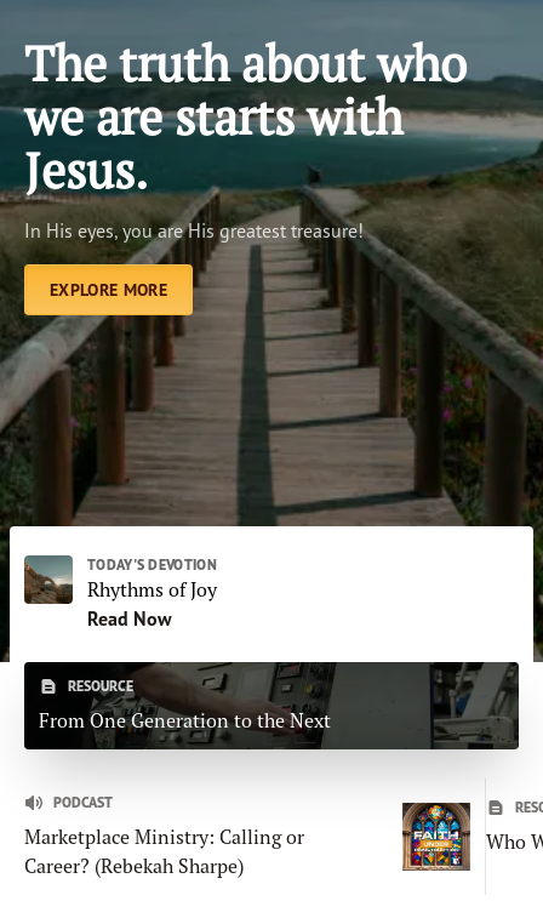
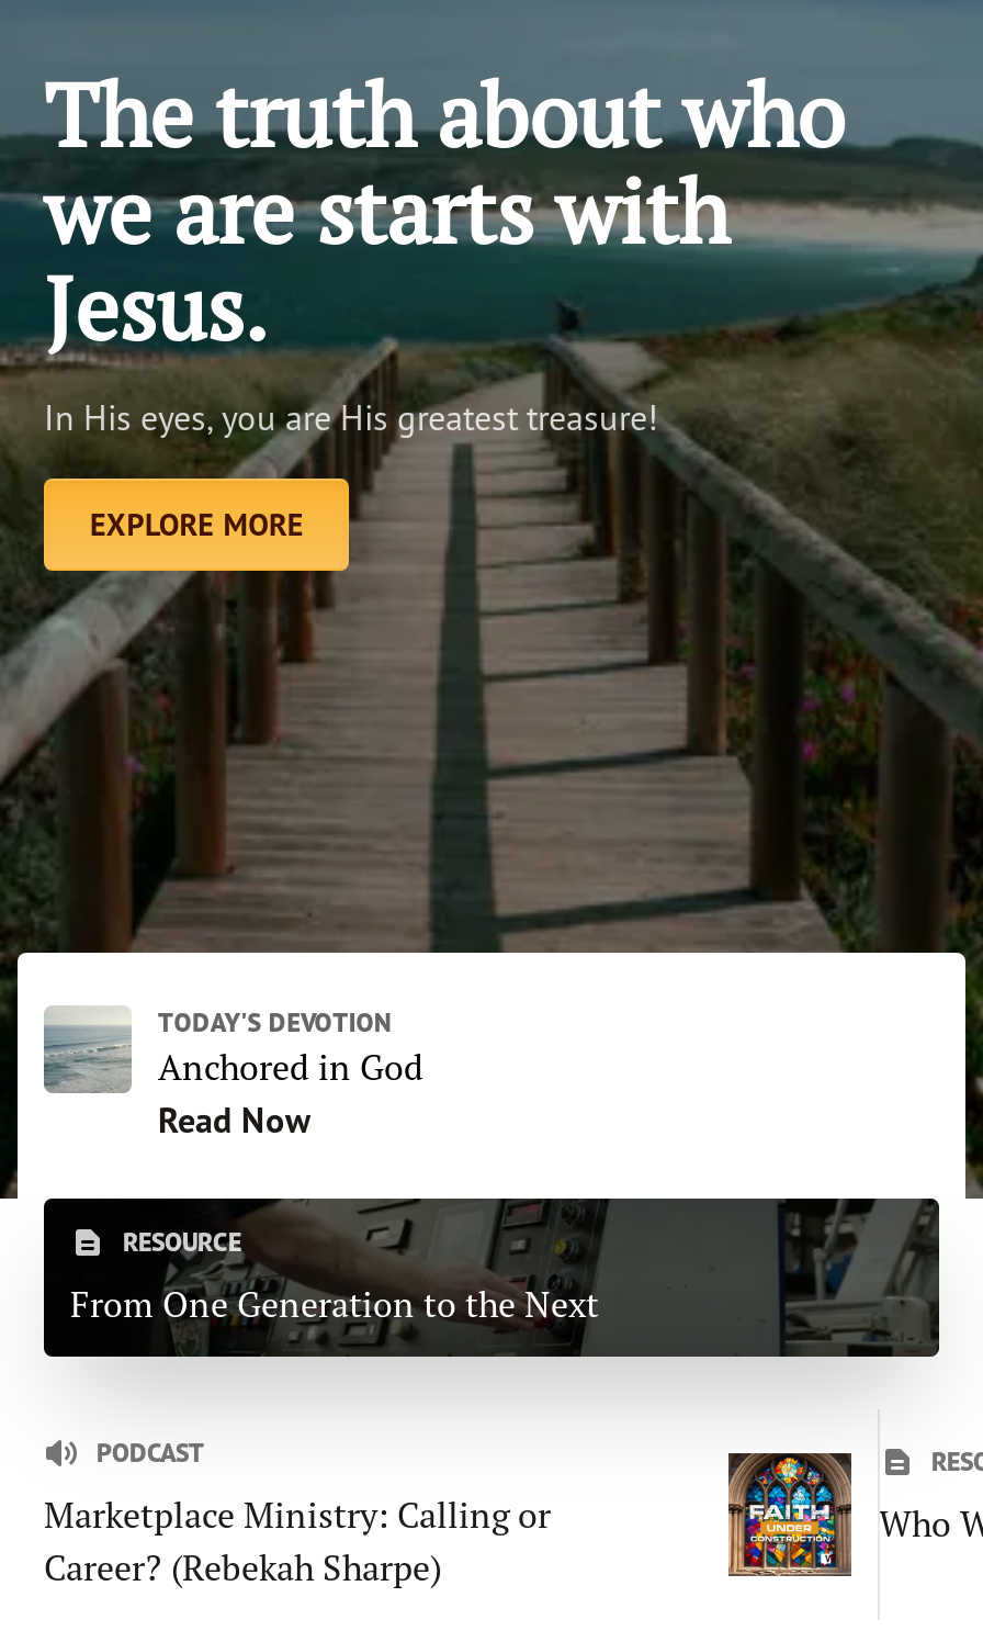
- [image]
- Rhythms of Joy
+ [image]
+ Anchored in God
